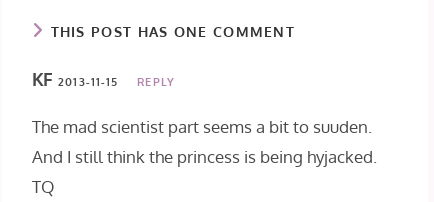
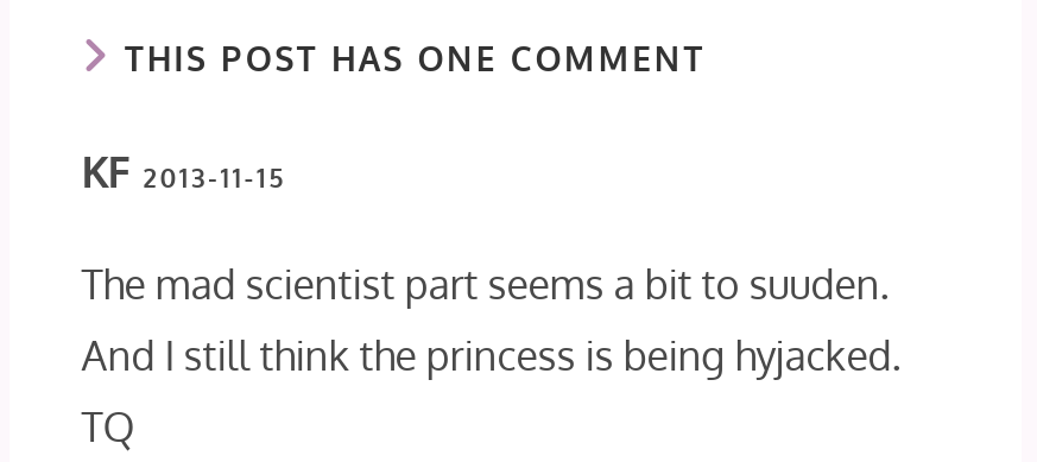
- REPLY
